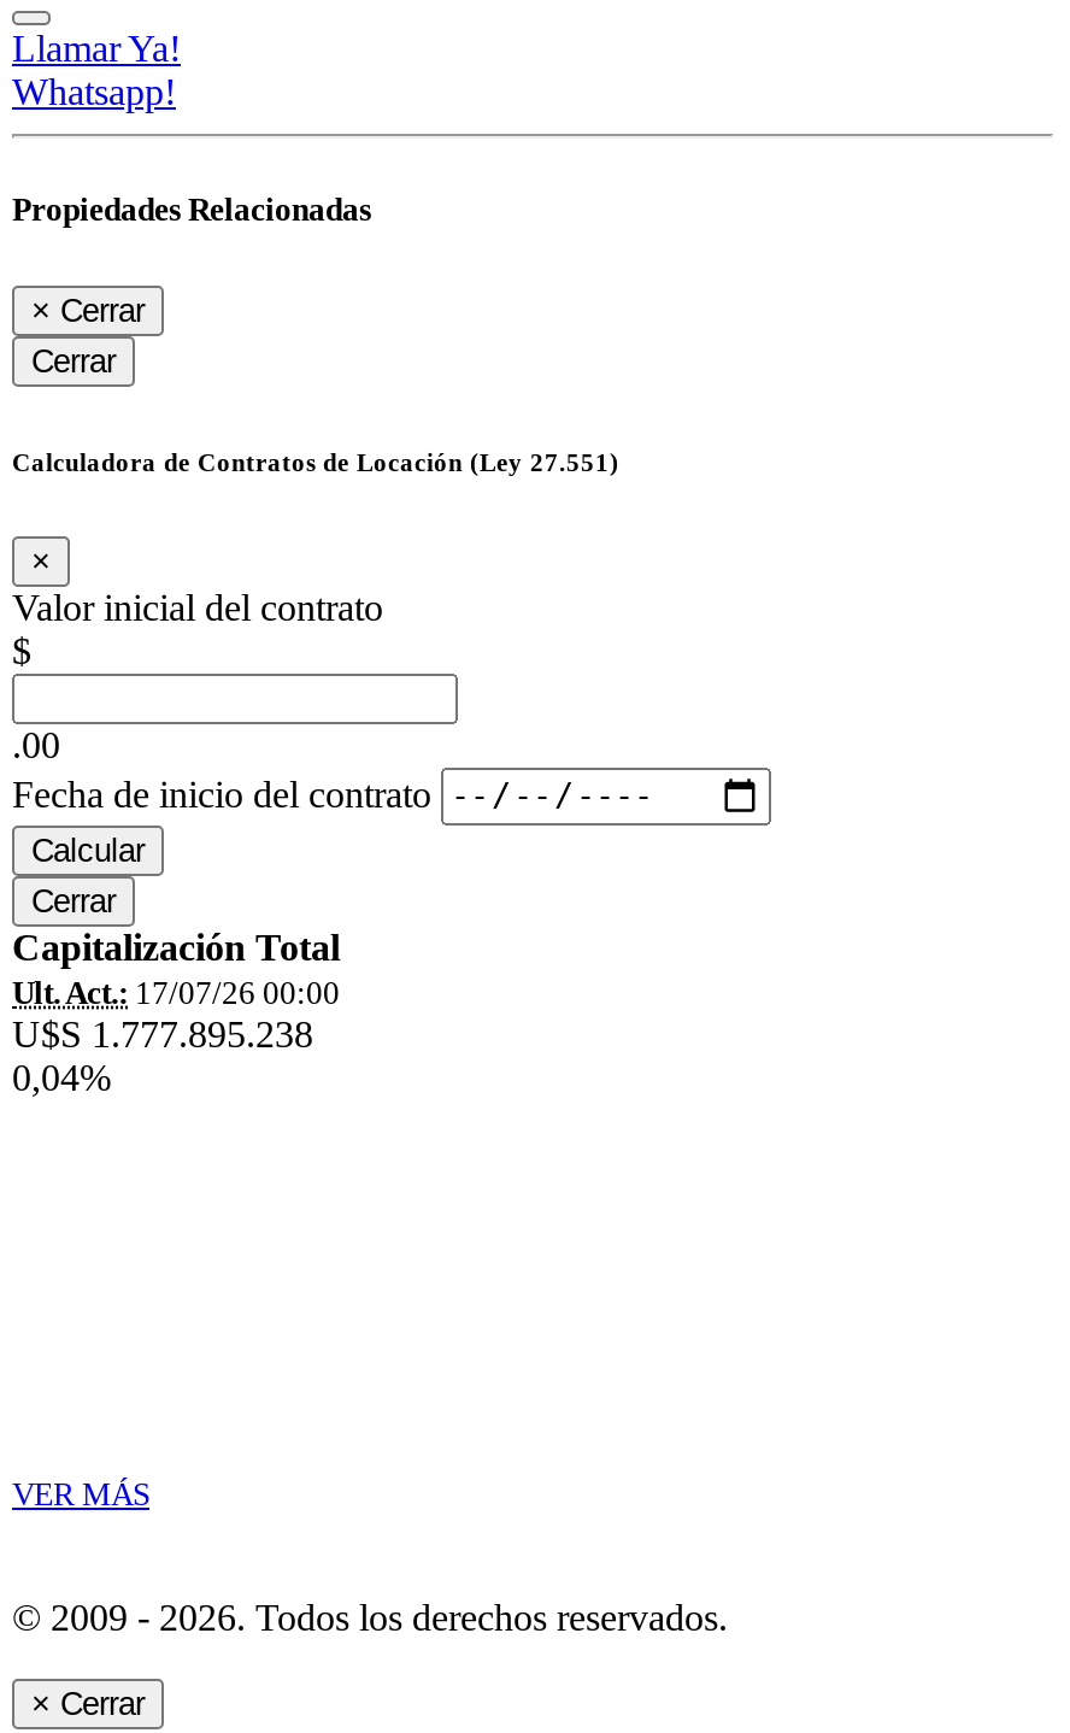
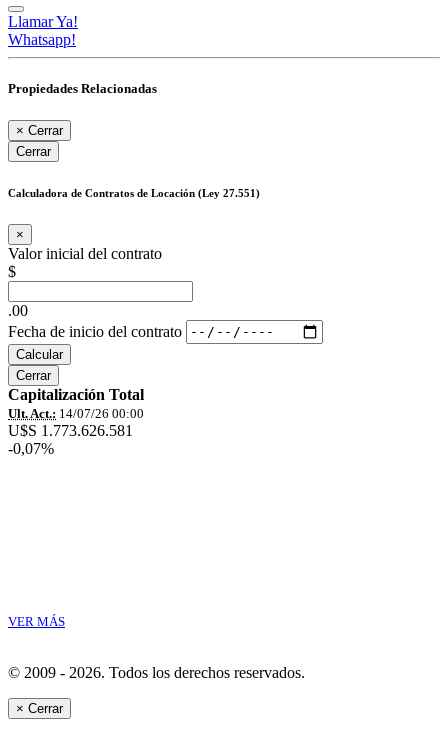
- Ult. Act.: 17/07/26 00:00
+ Ult. Act.: 14/07/26 00:00

- U$S 1.777.895.238
+ U$S 1.773.626.581

- 0,04%
+ -0,07%
